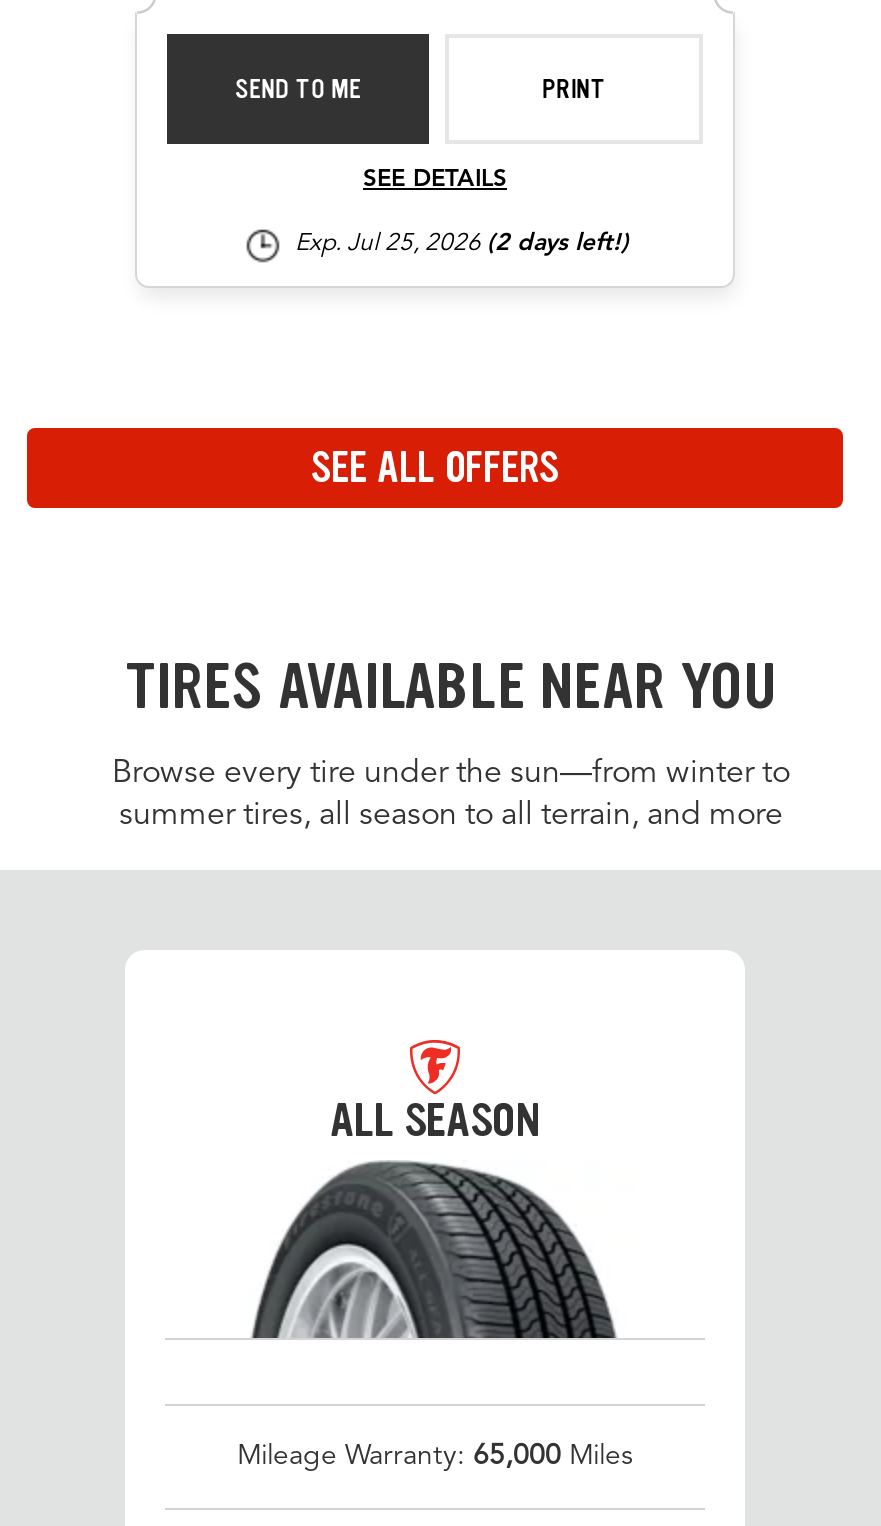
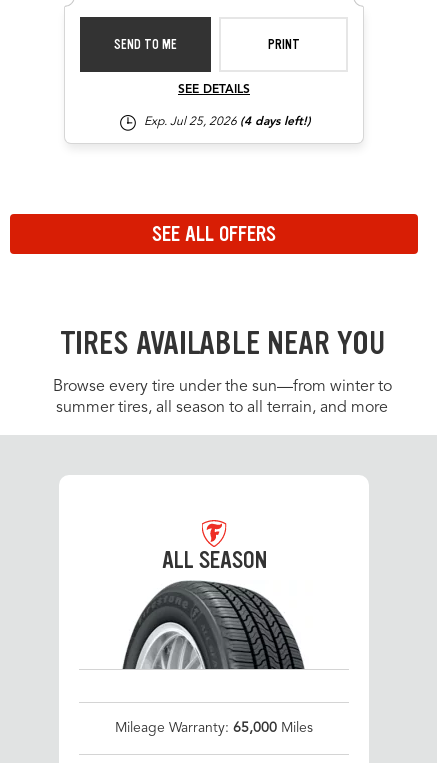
- Exp. Jul 25, 2026 (2 days left!)
+ Exp. Jul 25, 2026 (4 days left!)
